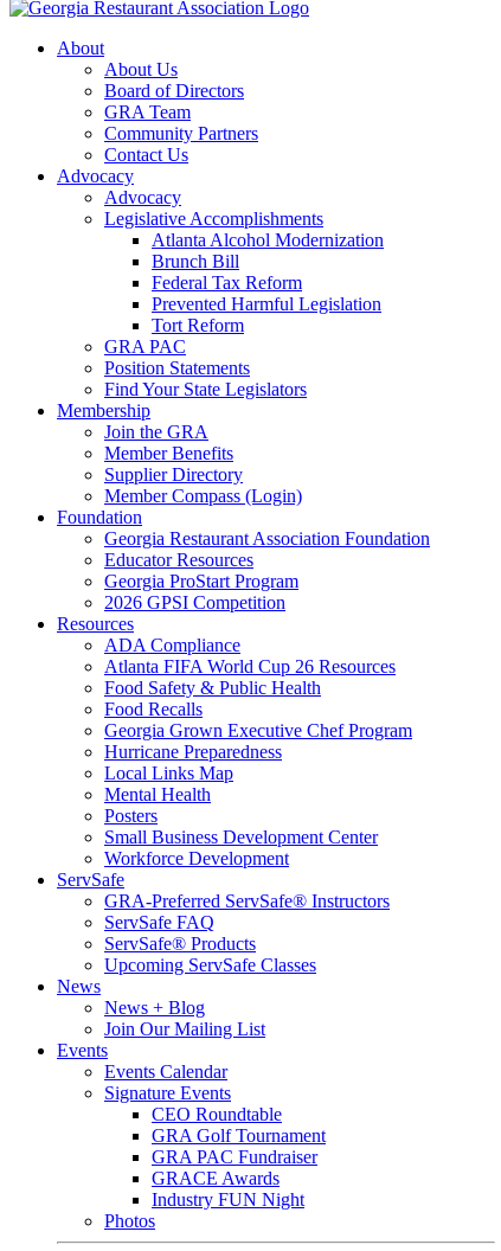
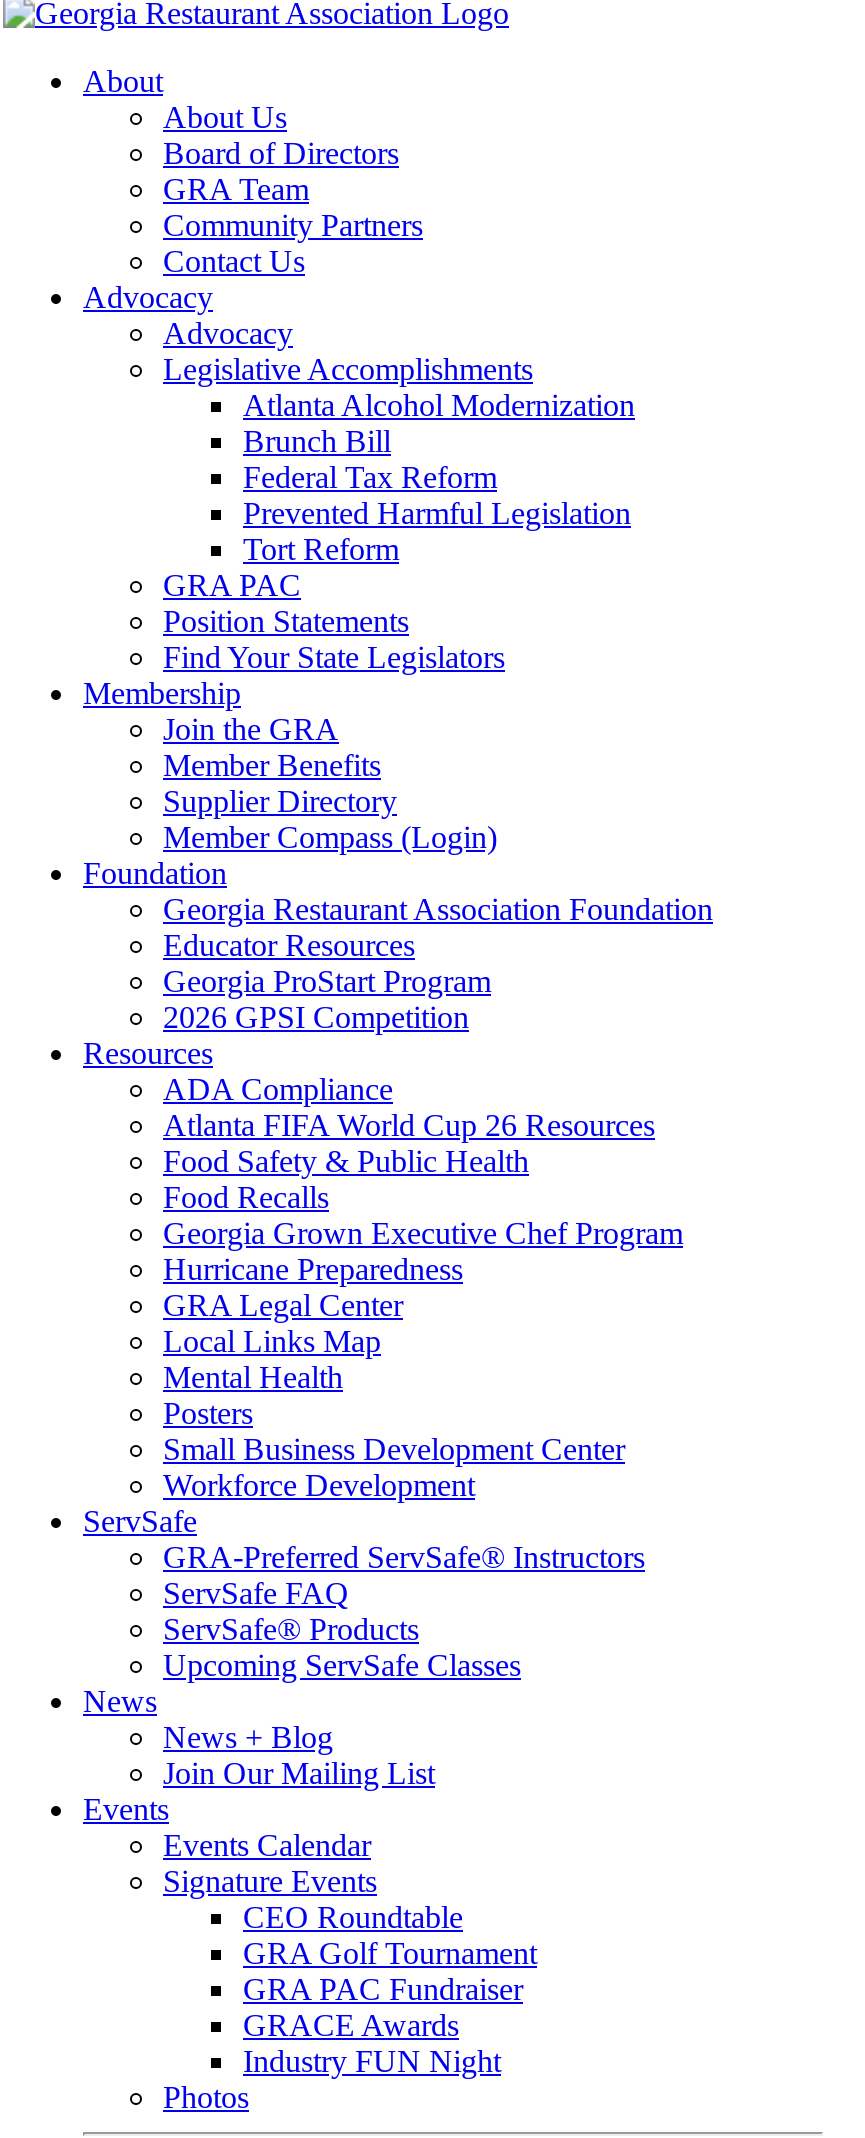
+ GRA Legal Center
